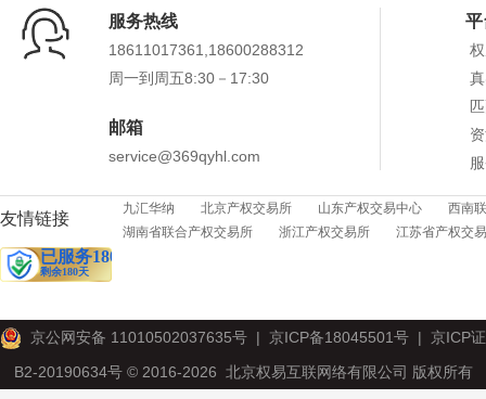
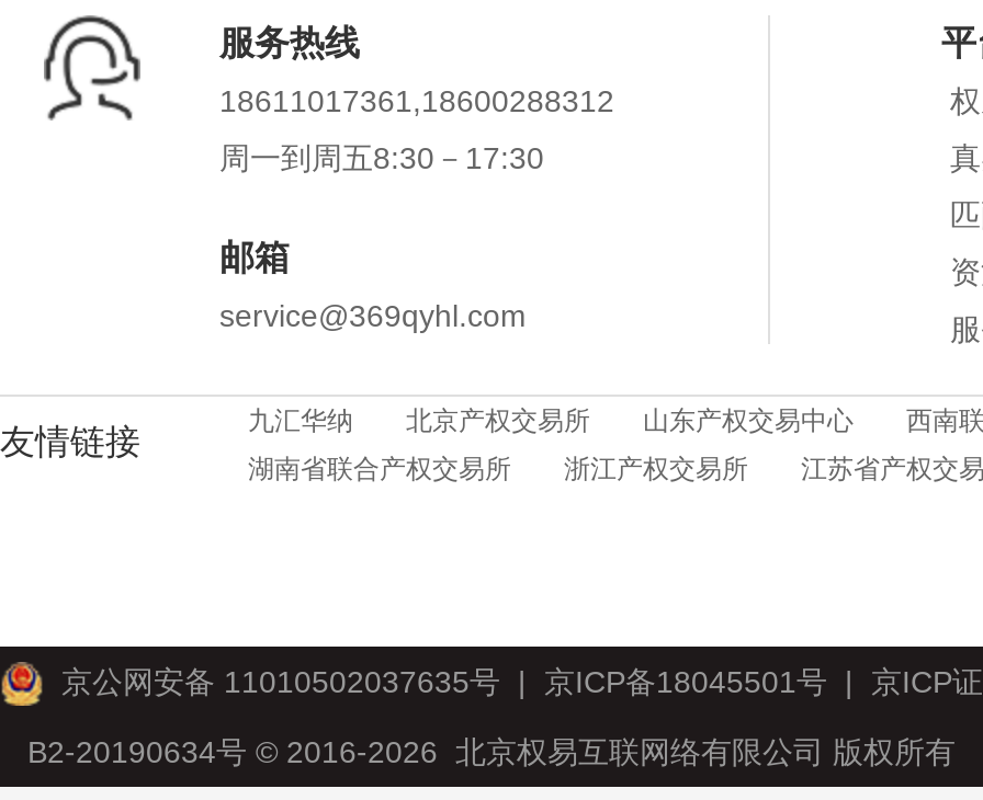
- [image]
